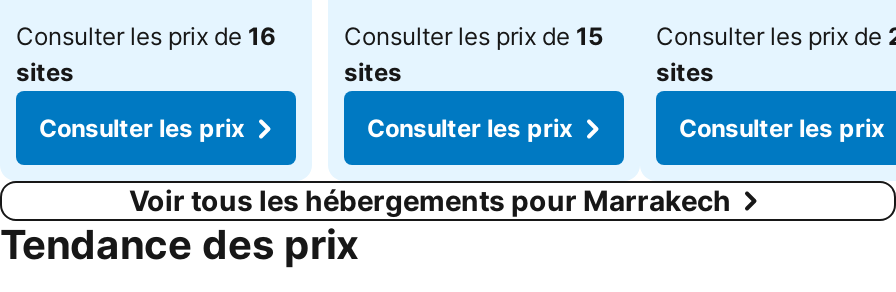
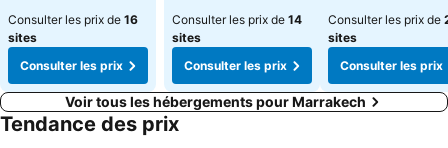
- Consulter les prix de 15
+ Consulter les prix de 14
